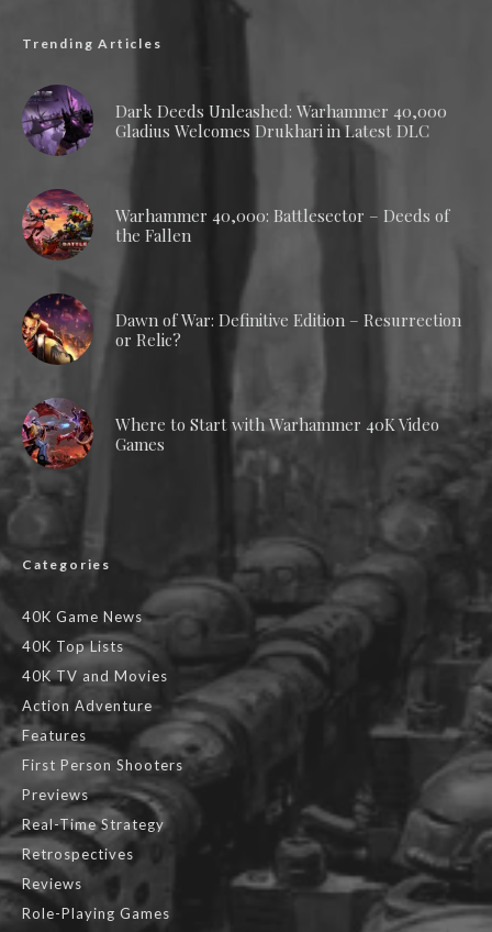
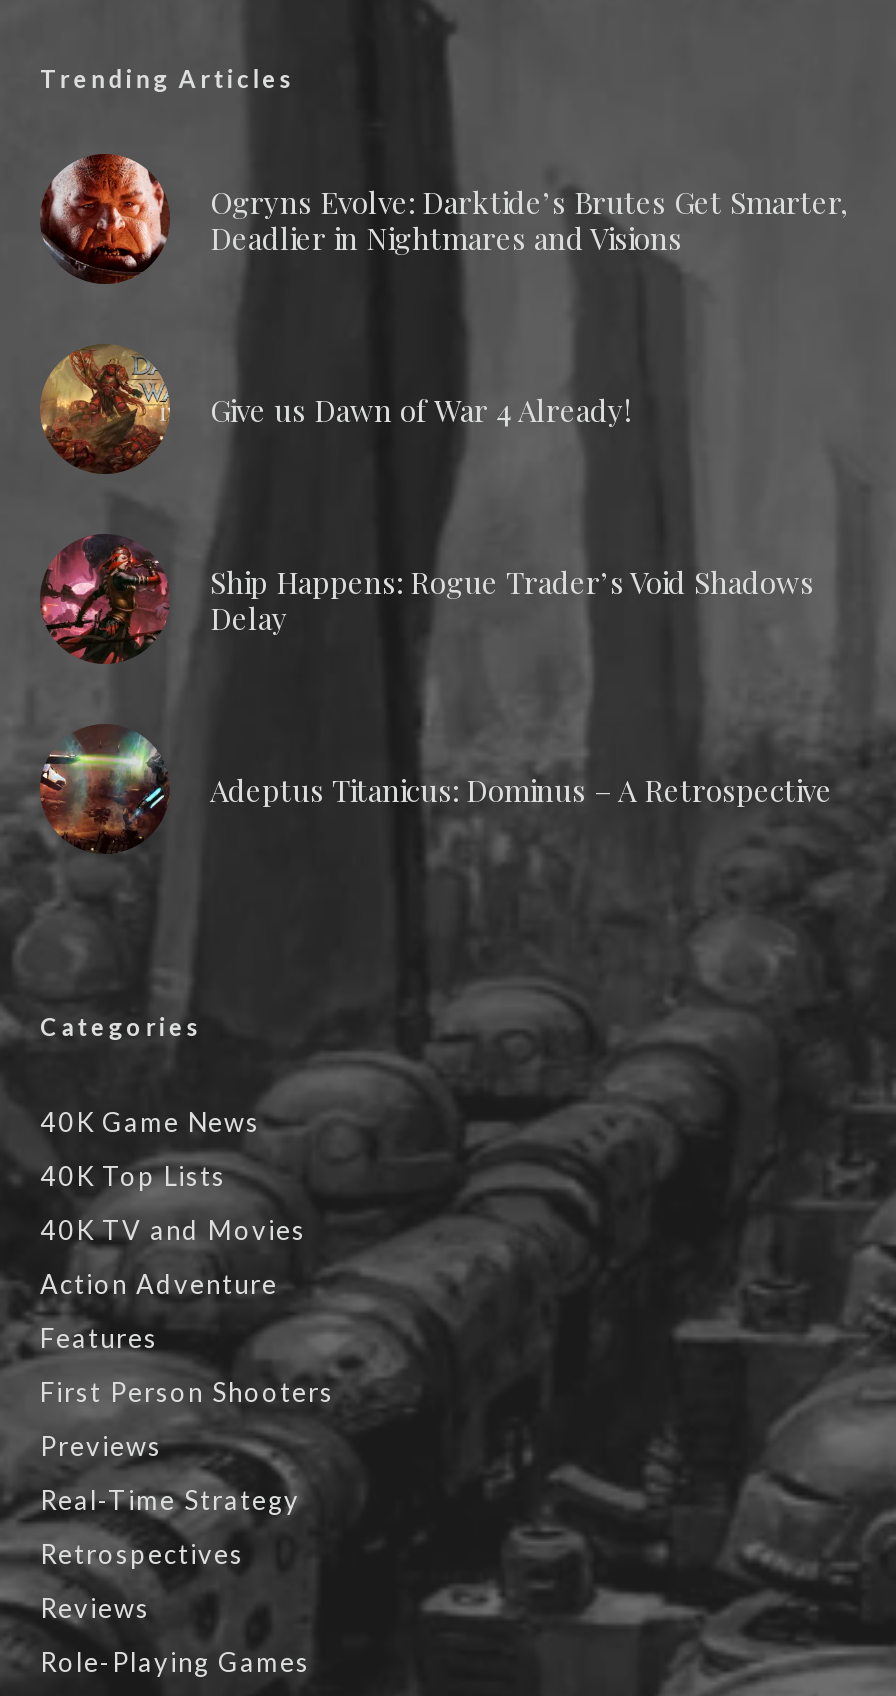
- [image]
- Dark Deeds Unleashed: Warhammer 40,000
- Gladius Welcomes Drukhari in Latest DLC
+ [image]
+ Ogryns Evolve: Darktide’s Brutes Get Smarter,
+ Deadlier in Nightmares and Visions

- [image]
- Warhammer 40,000: Battlesector – Deeds of
- the Fallen
+ [image]
+ Give us Dawn of War 4 Already!

- [image]
- Dawn of War: Definitive Edition – Resurrection
- or Relic?
+ [image]
+ Ship Happens: Rogue Trader’s Void Shadows
+ Delay

- [image]
- Where to Start with Warhammer 40K Video
- Games
+ [image]
+ Adeptus Titanicus: Dominus – A Retrospective
